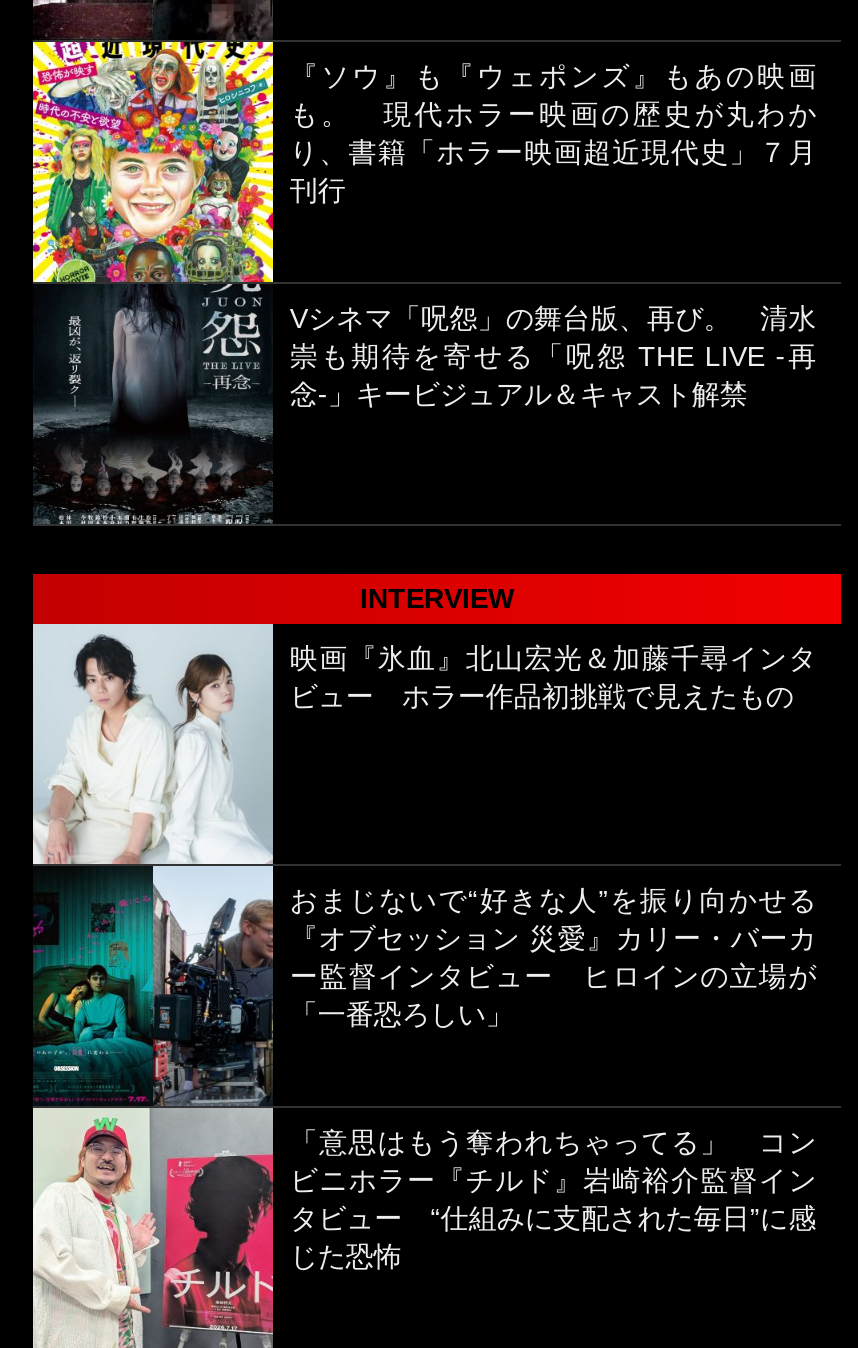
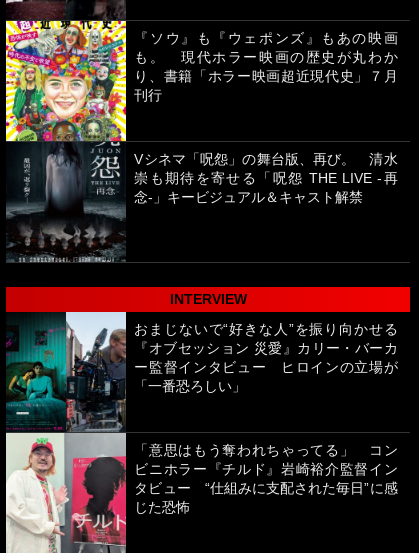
- [image]
- 映画『氷血』北山宏光＆加藤千尋インタ
- ビュー ホラー作品初挑戦で見えたもの
